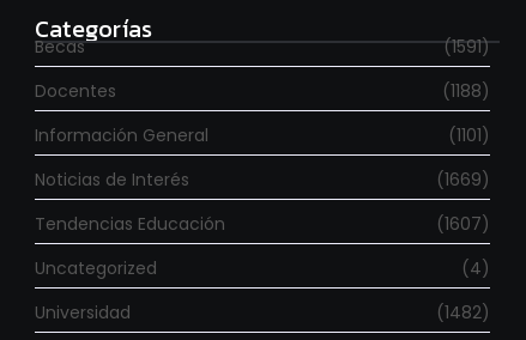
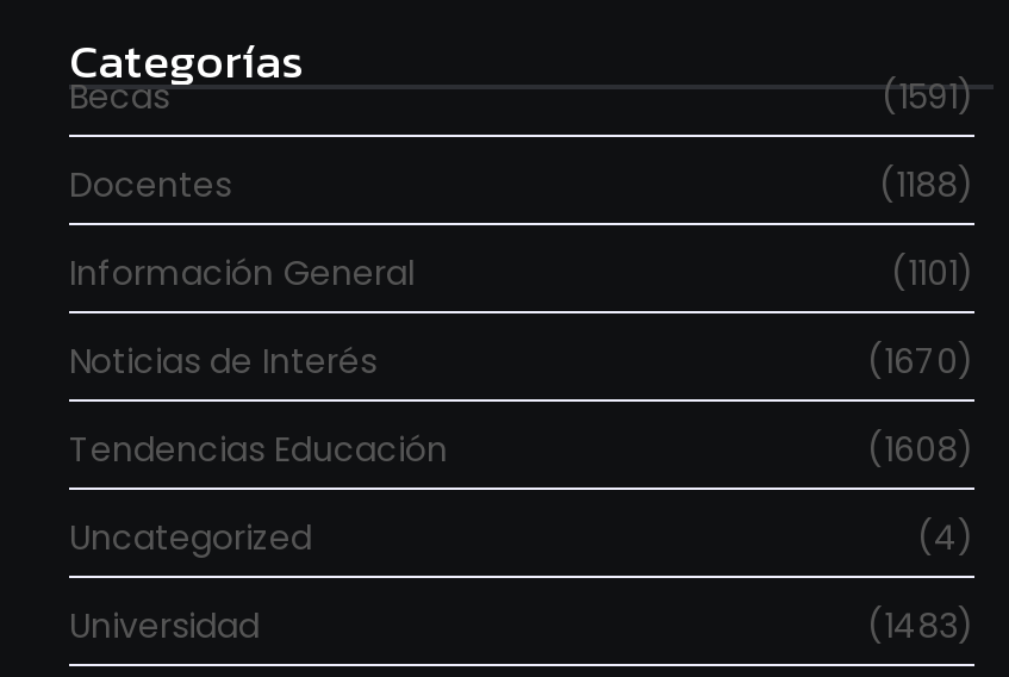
- (1669)
+ (1670)

- (1607)
+ (1608)

- (1482)
+ (1483)
